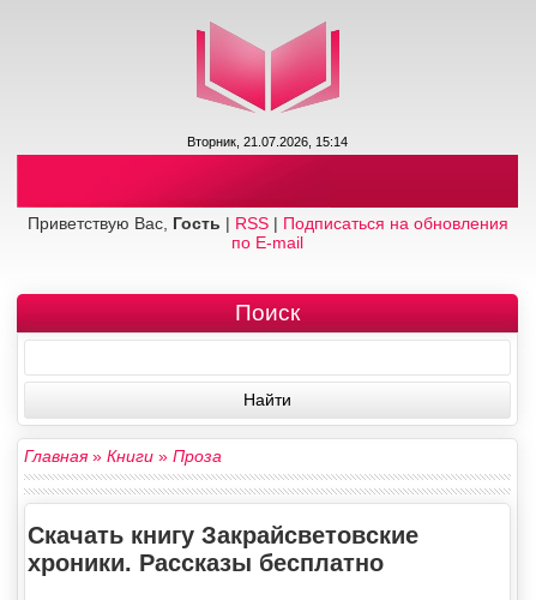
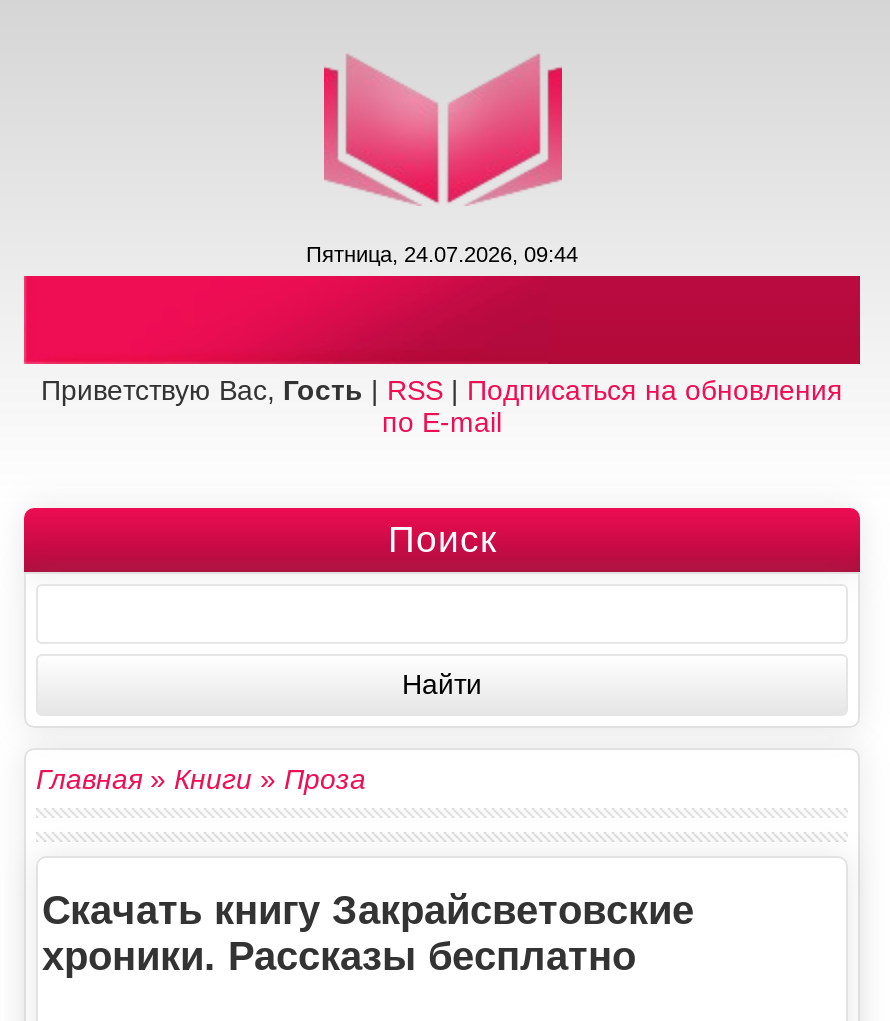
- Вторник, 21.07.2026, 15:14
+ Пятница, 24.07.2026, 09:44
